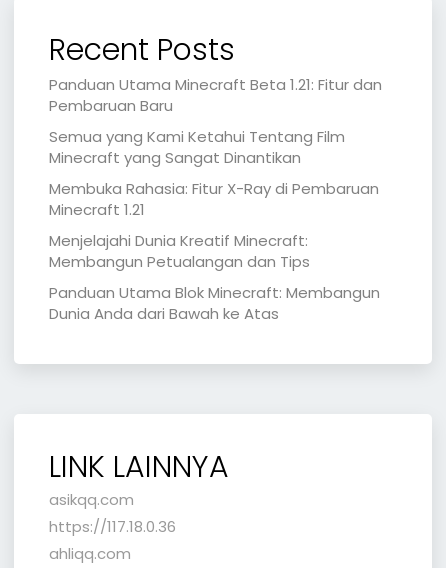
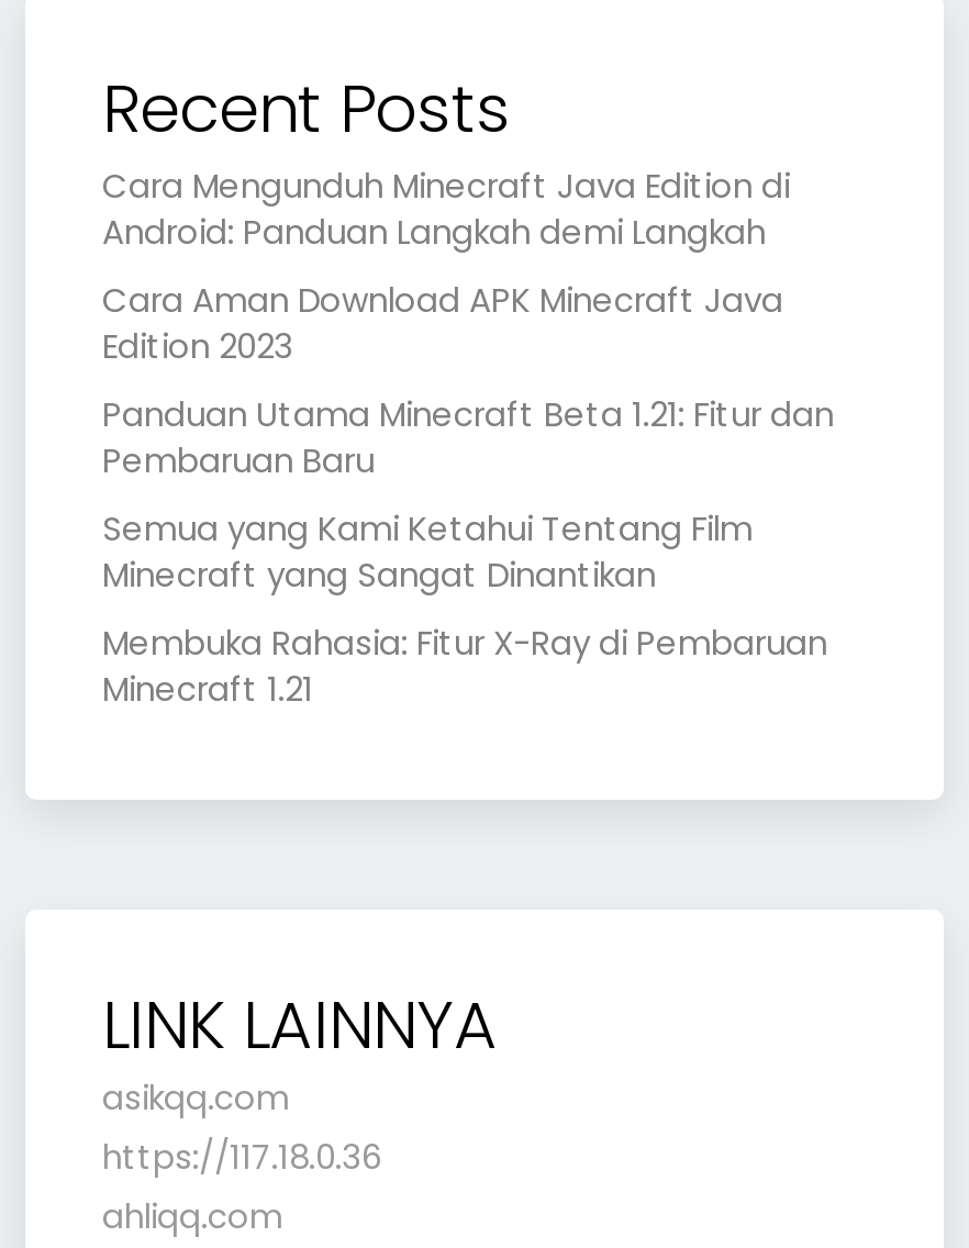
+ Cara Mengunduh Minecraft Java Edition di
+ Android: Panduan Langkah demi Langkah
+ Cara Aman Download APK Minecraft Java
+ Edition 2023

moved down: Panduan Utama Minecraft Beta 1.21: Fitur dan | Pembaruan Baru | Semua yang Kami Ketahui Tentang Film | Minecraft yang Sangat Dinantikan | Membuka Rahasia: Fitur X-Ray di Pembaruan | Minecraft 1.21

- Menjelajahi Dunia Kreatif Minecraft:
- Membangun Petualangan dan Tips
- Panduan Utama Blok Minecraft: Membangun
- Dunia Anda dari Bawah ke Atas
